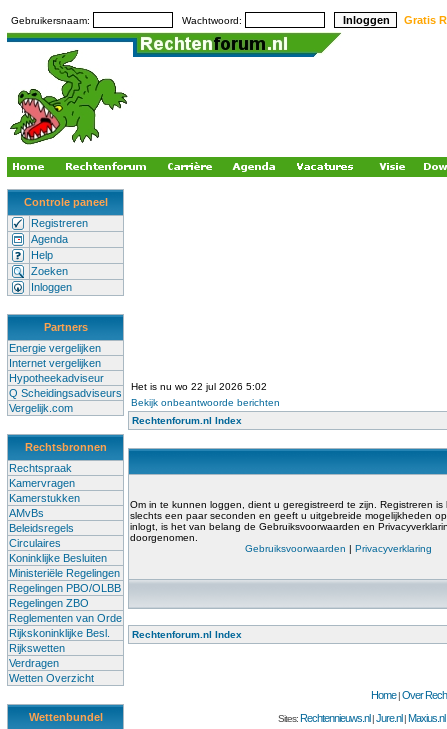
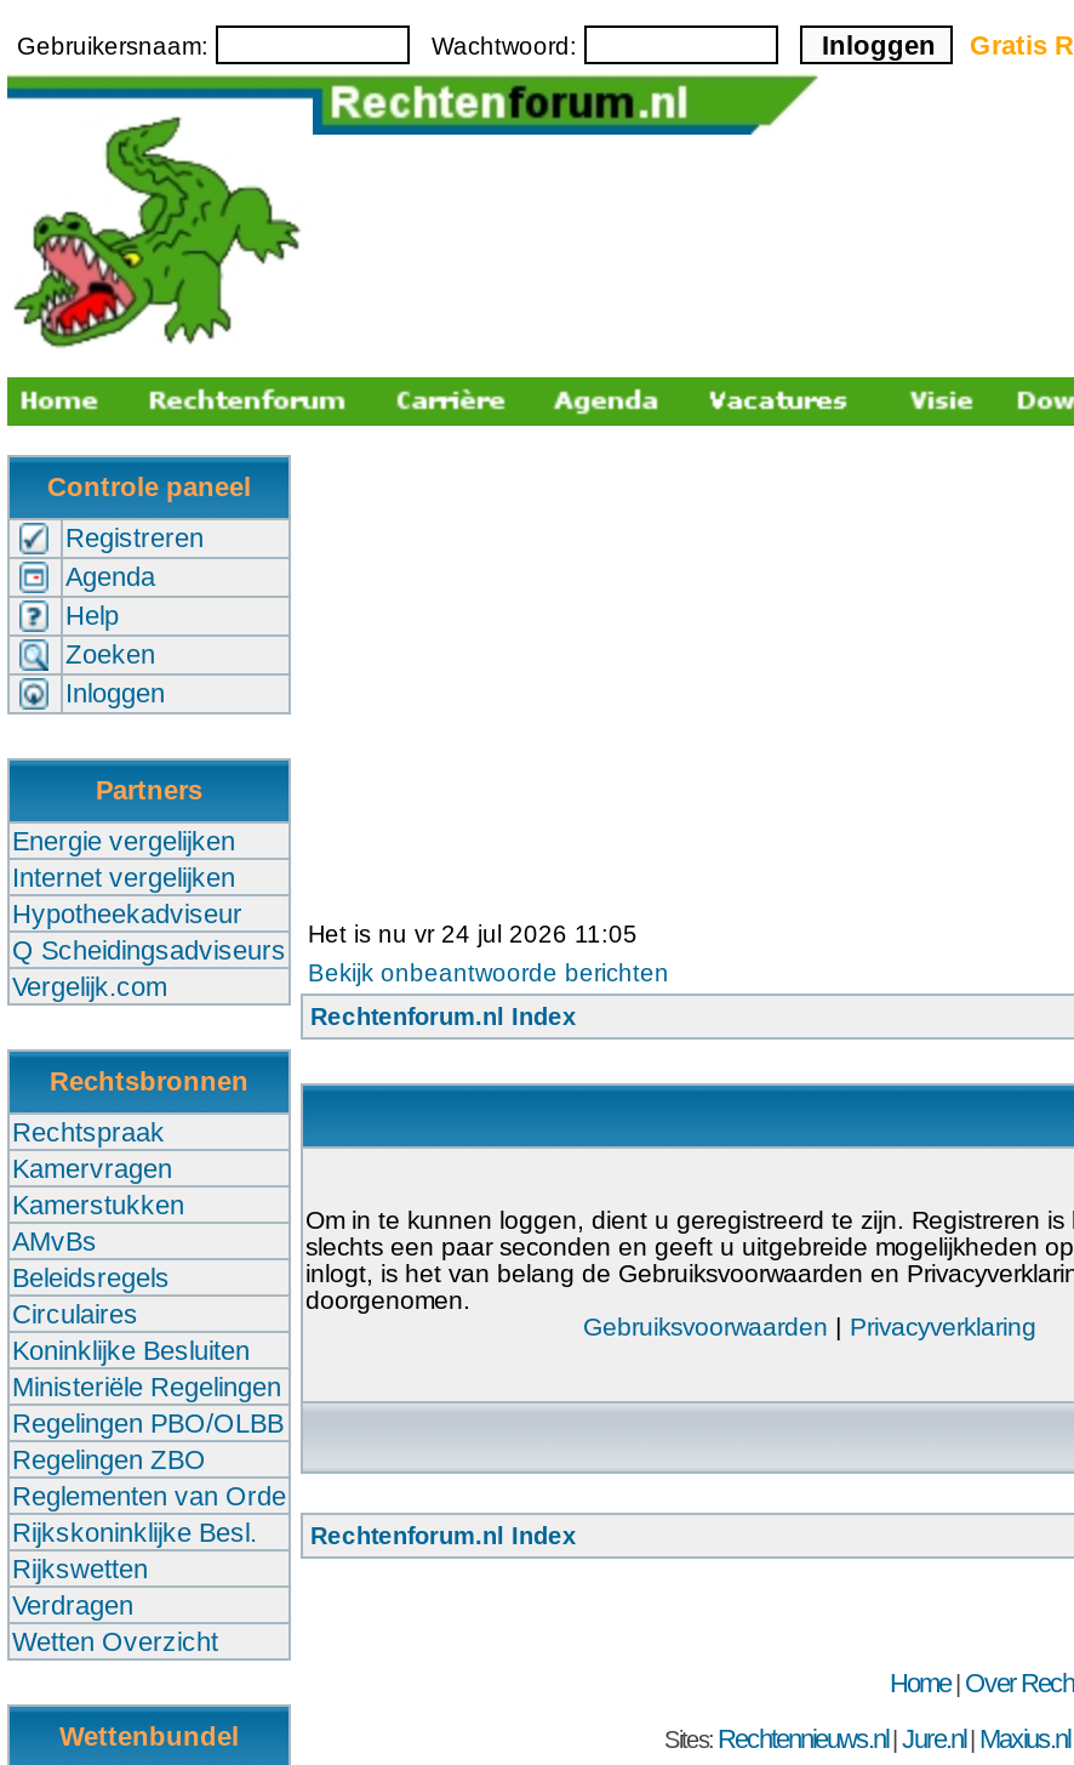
- Het is nu wo 22 jul 2026 5:02
+ Het is nu vr 24 jul 2026 11:05
